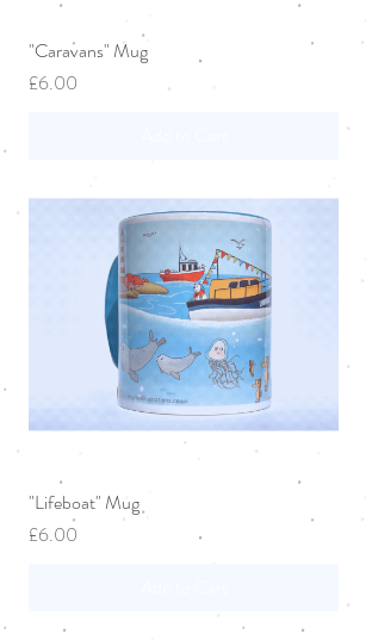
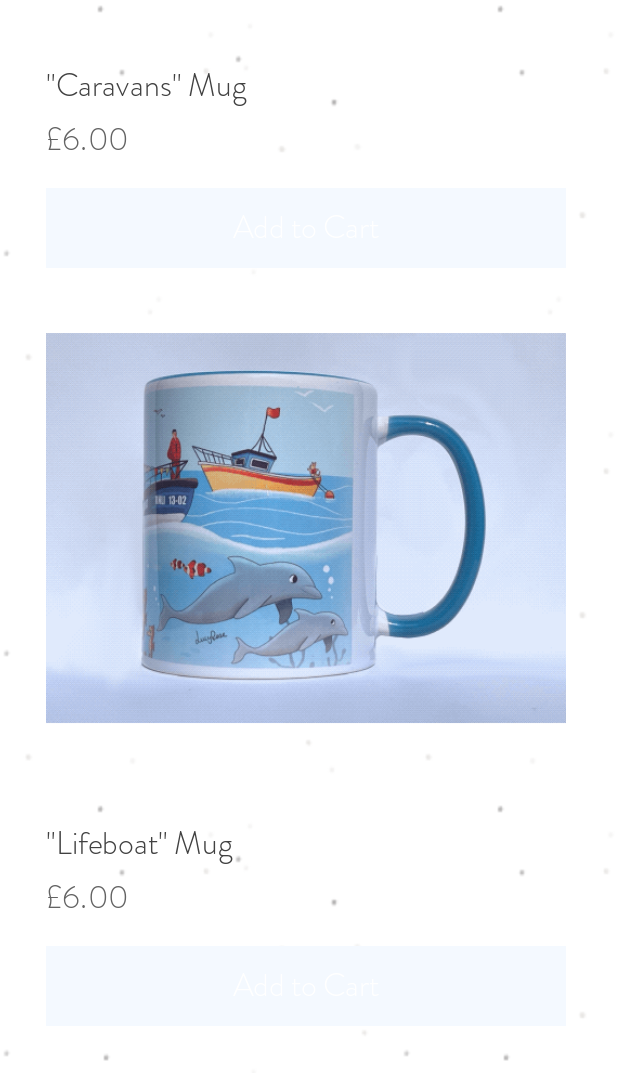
- [image]
+ [image]
